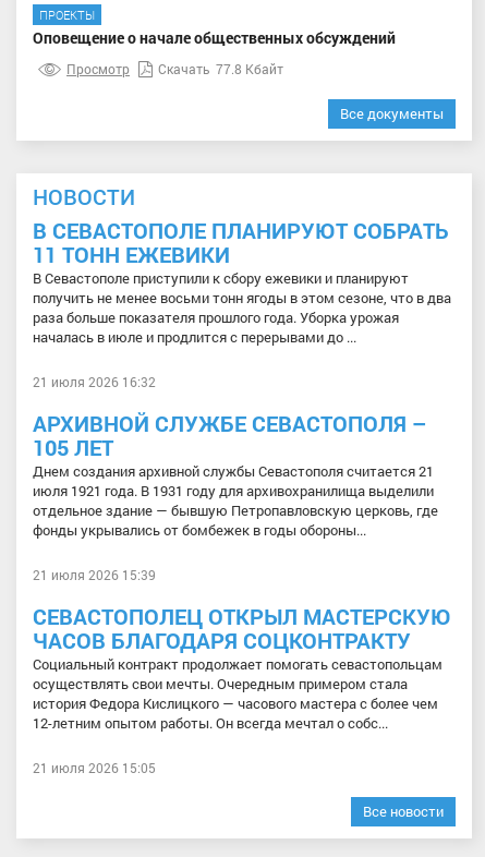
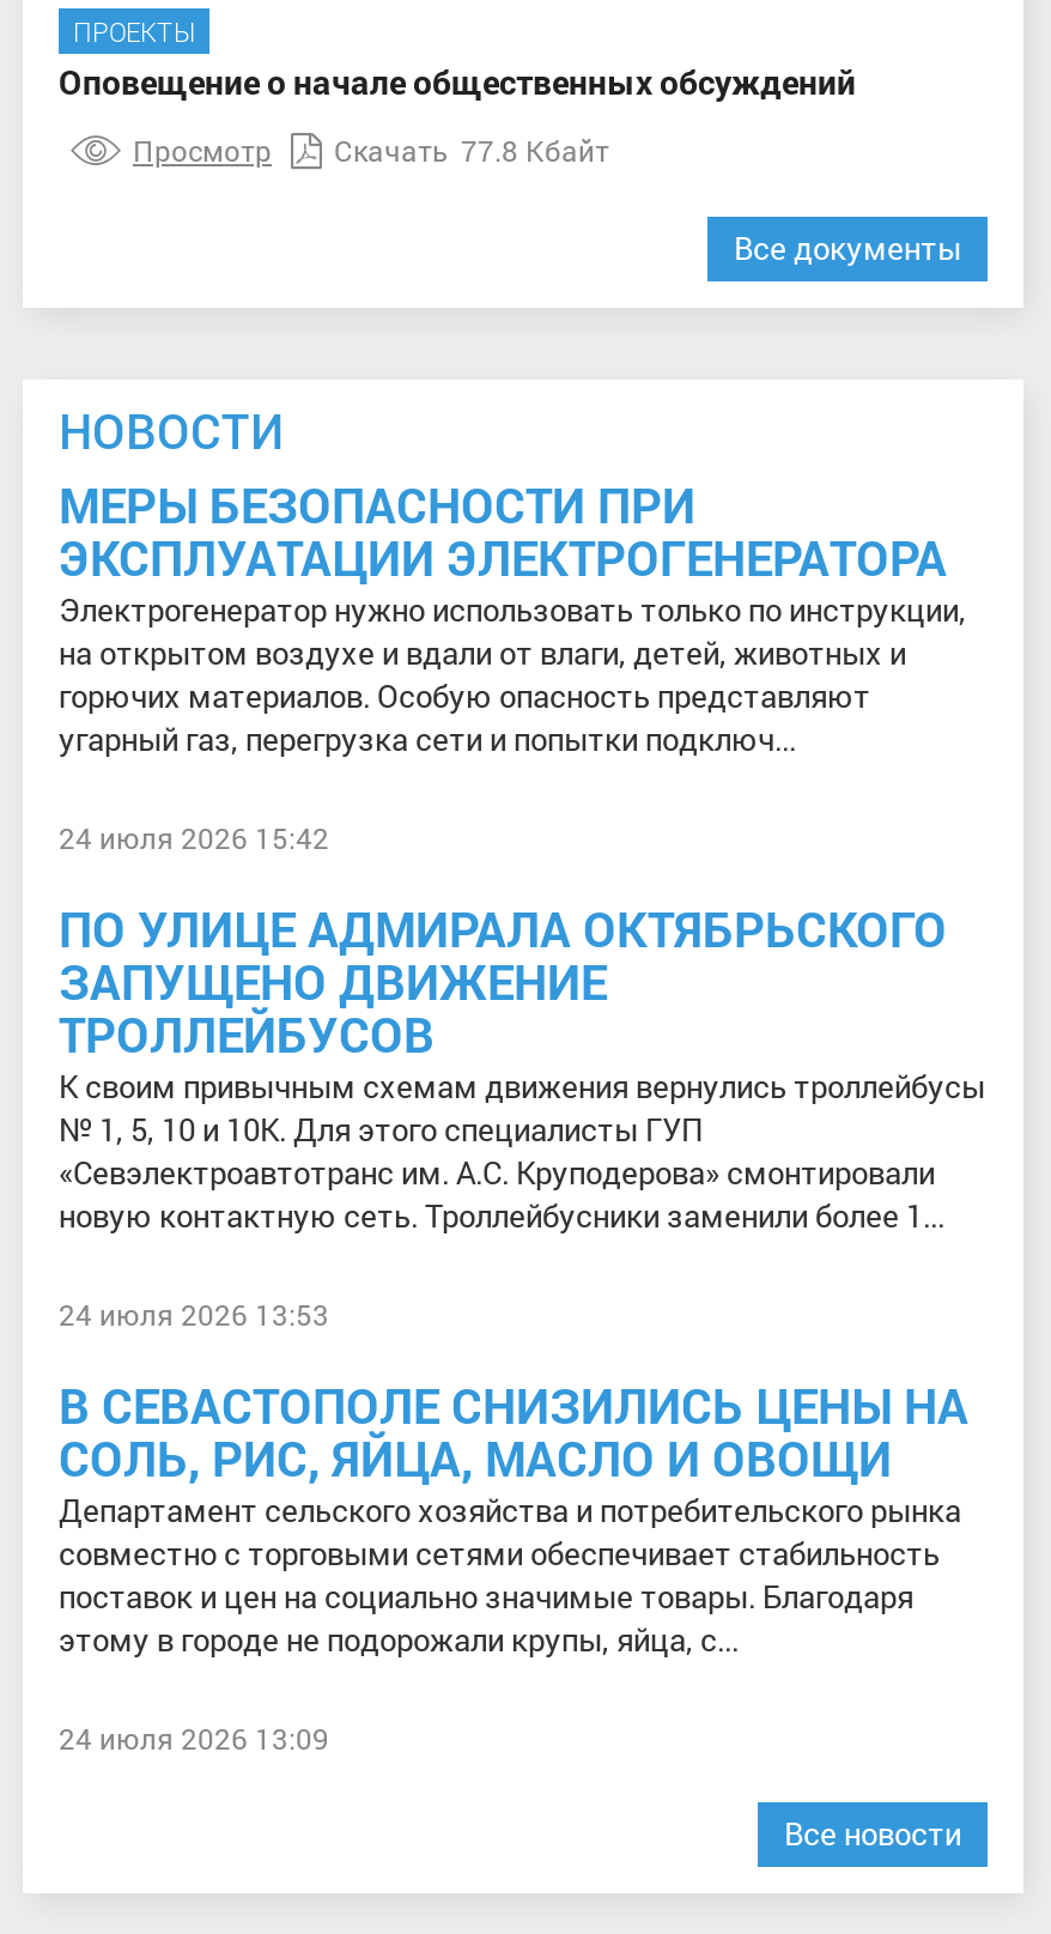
- В СЕВАСТОПОЛЕ ПЛАНИРУЮТ СОБРАТЬ
- 11 ТОНН ЕЖЕВИКИ
- В Севастополе приступили к сбору ежевики и планируют
- получить не менее восьми тонн ягоды в этом сезоне, что в два
- раза больше показателя прошлого года. Уборка урожая
- началась в июле и продлится с перерывами до ...
+ МЕРЫ БЕЗОПАСНОСТИ ПРИ
+ ЭКСПЛУАТАЦИИ ЭЛЕКТРОГЕНЕРАТОРА
+ Электрогенератор нужно использовать только по инструкции,
+ на открытом воздухе и вдали от влаги, детей, животных и
+ горючих материалов. Особую опасность представляют
+ угарный газ, перегрузка сети и попытки подключ...

- 21 июля 2026 16:32
+ 24 июля 2026 15:42

- АРХИВНОЙ СЛУЖБЕ СЕВАСТОПОЛЯ –
- 105 ЛЕТ
- Днем создания архивной службы Севастополя считается 21
- июля 1921 года. В 1931 году для архивохранилища выделили
- отдельное здание — бывшую Петропавловскую церковь, где
- фонды укрывались от бомбежек в годы обороны...
+ ПО УЛИЦЕ АДМИРАЛА ОКТЯБРЬСКОГО
+ ЗАПУЩЕНО ДВИЖЕНИЕ
+ ТРОЛЛЕЙБУСОВ
+ К своим привычным схемам движения вернулись троллейбусы
+ № 1, 5, 10 и 10К. Для этого специалисты ГУП
+ «Севэлектроавтотранс им. А.С. Круподерова» смонтировали
+ новую контактную сеть. Троллейбусники заменили более 1...

- 21 июля 2026 15:39
+ 24 июля 2026 13:53

- СЕВАСТОПОЛЕЦ ОТКРЫЛ МАСТЕРСКУЮ
- ЧАСОВ БЛАГОДАРЯ СОЦКОНТРАКТУ
- Социальный контракт продолжает помогать севастопольцам
- осуществлять свои мечты. Очередным примером стала
- история Федора Кислицкого — часового мастера с более чем
- 12-летним опытом работы. Он всегда мечтал о собс...
+ В СЕВАСТОПОЛЕ СНИЗИЛИСЬ ЦЕНЫ НА
+ СОЛЬ, РИС, ЯЙЦА, МАСЛО И ОВОЩИ
+ Департамент сельского хозяйства и потребительского рынка
+ совместно с торговыми сетями обеспечивает стабильность
+ поставок и цен на социально значимые товары. Благодаря
+ этому в городе не подорожали крупы, яйца, с...

- 21 июля 2026 15:05
+ 24 июля 2026 13:09
